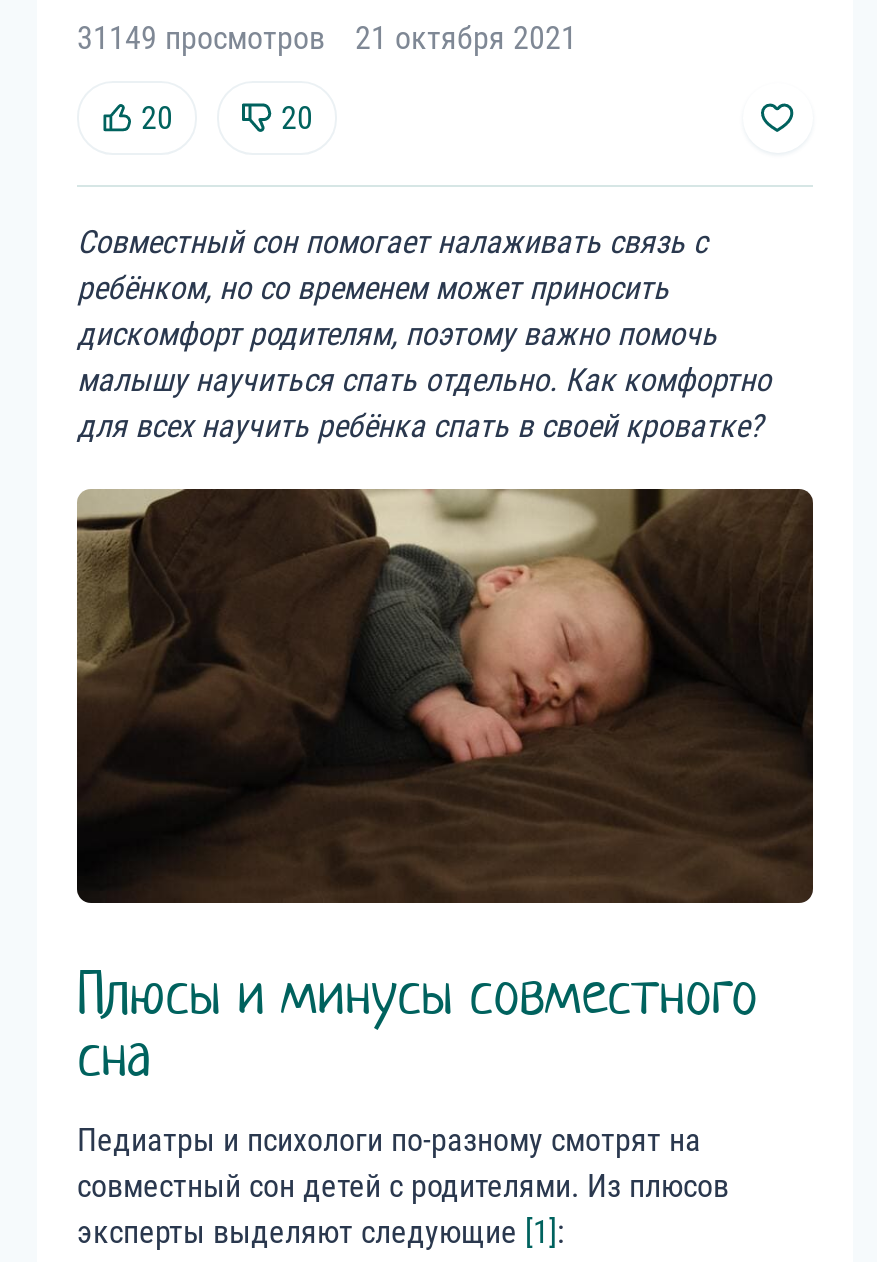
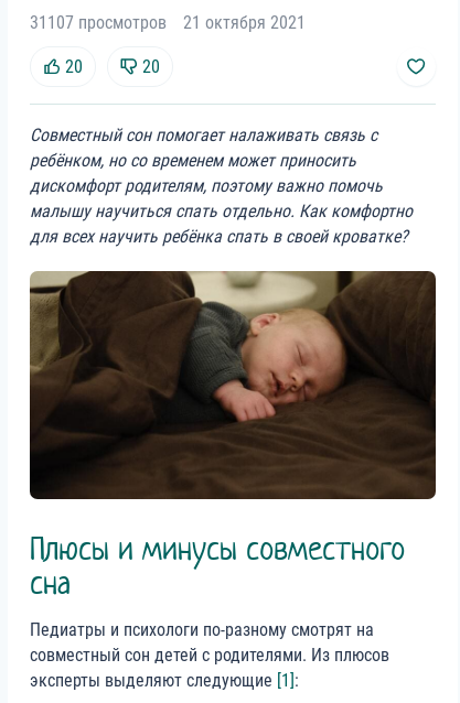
- 31149 просмотров 21 октября 2021
+ 31107 просмотров 21 октября 2021
